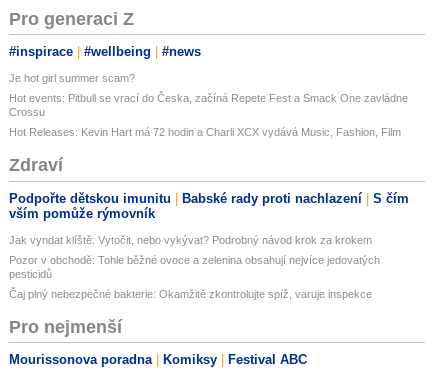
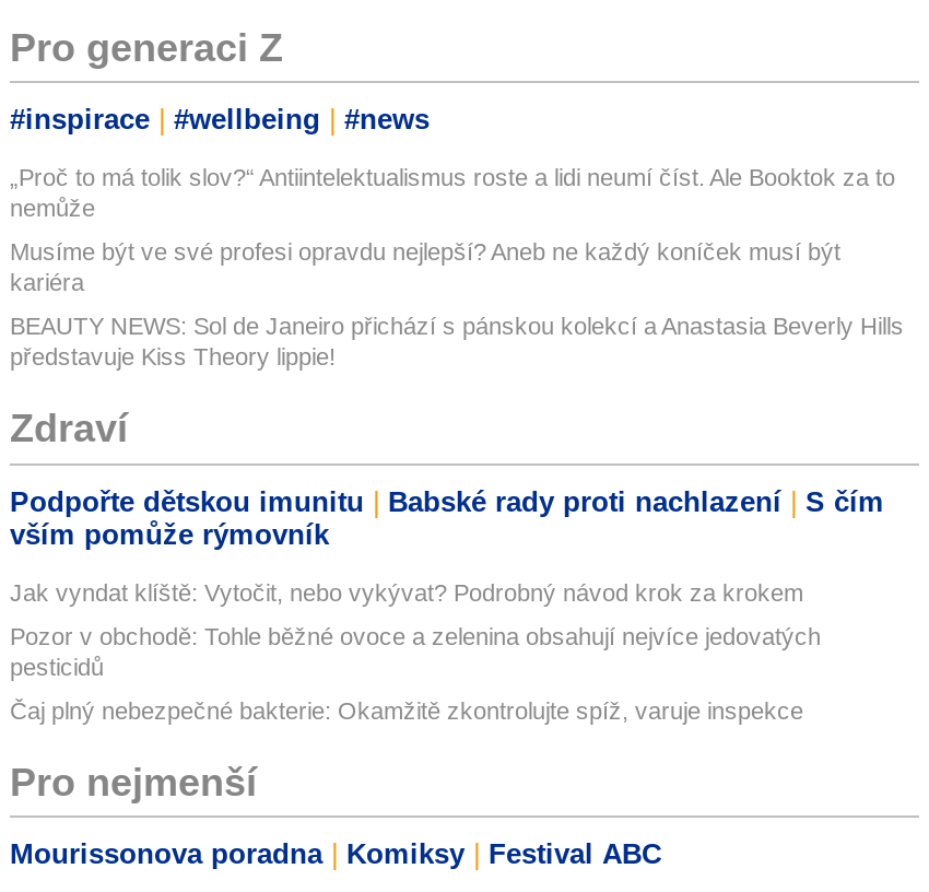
- Je hot girl summer scam?
+ „Proč to má tolik slov?“ Antiintelektualismus roste a lidi neumí číst. Ale Booktok za to
+ nemůže

- Hot events: Pitbull se vrací do Česka, začíná Repete Fest a Smack One zavládne
- Crossu
+ Musíme být ve své profesi opravdu nejlepší? Aneb ne každý koníček musí být
+ kariéra

- Hot Releases: Kevin Hart má 72 hodin a Charli XCX vydává Music, Fashion, Film
+ BEAUTY NEWS: Sol de Janeiro přichází s pánskou kolekcí a Anastasia Beverly Hills
+ představuje Kiss Theory lippie!
